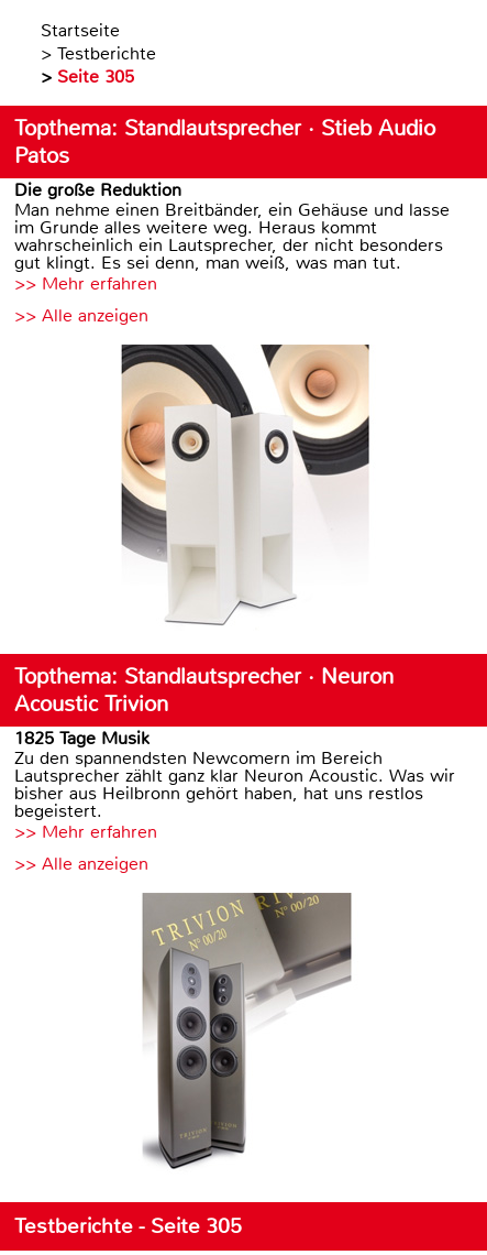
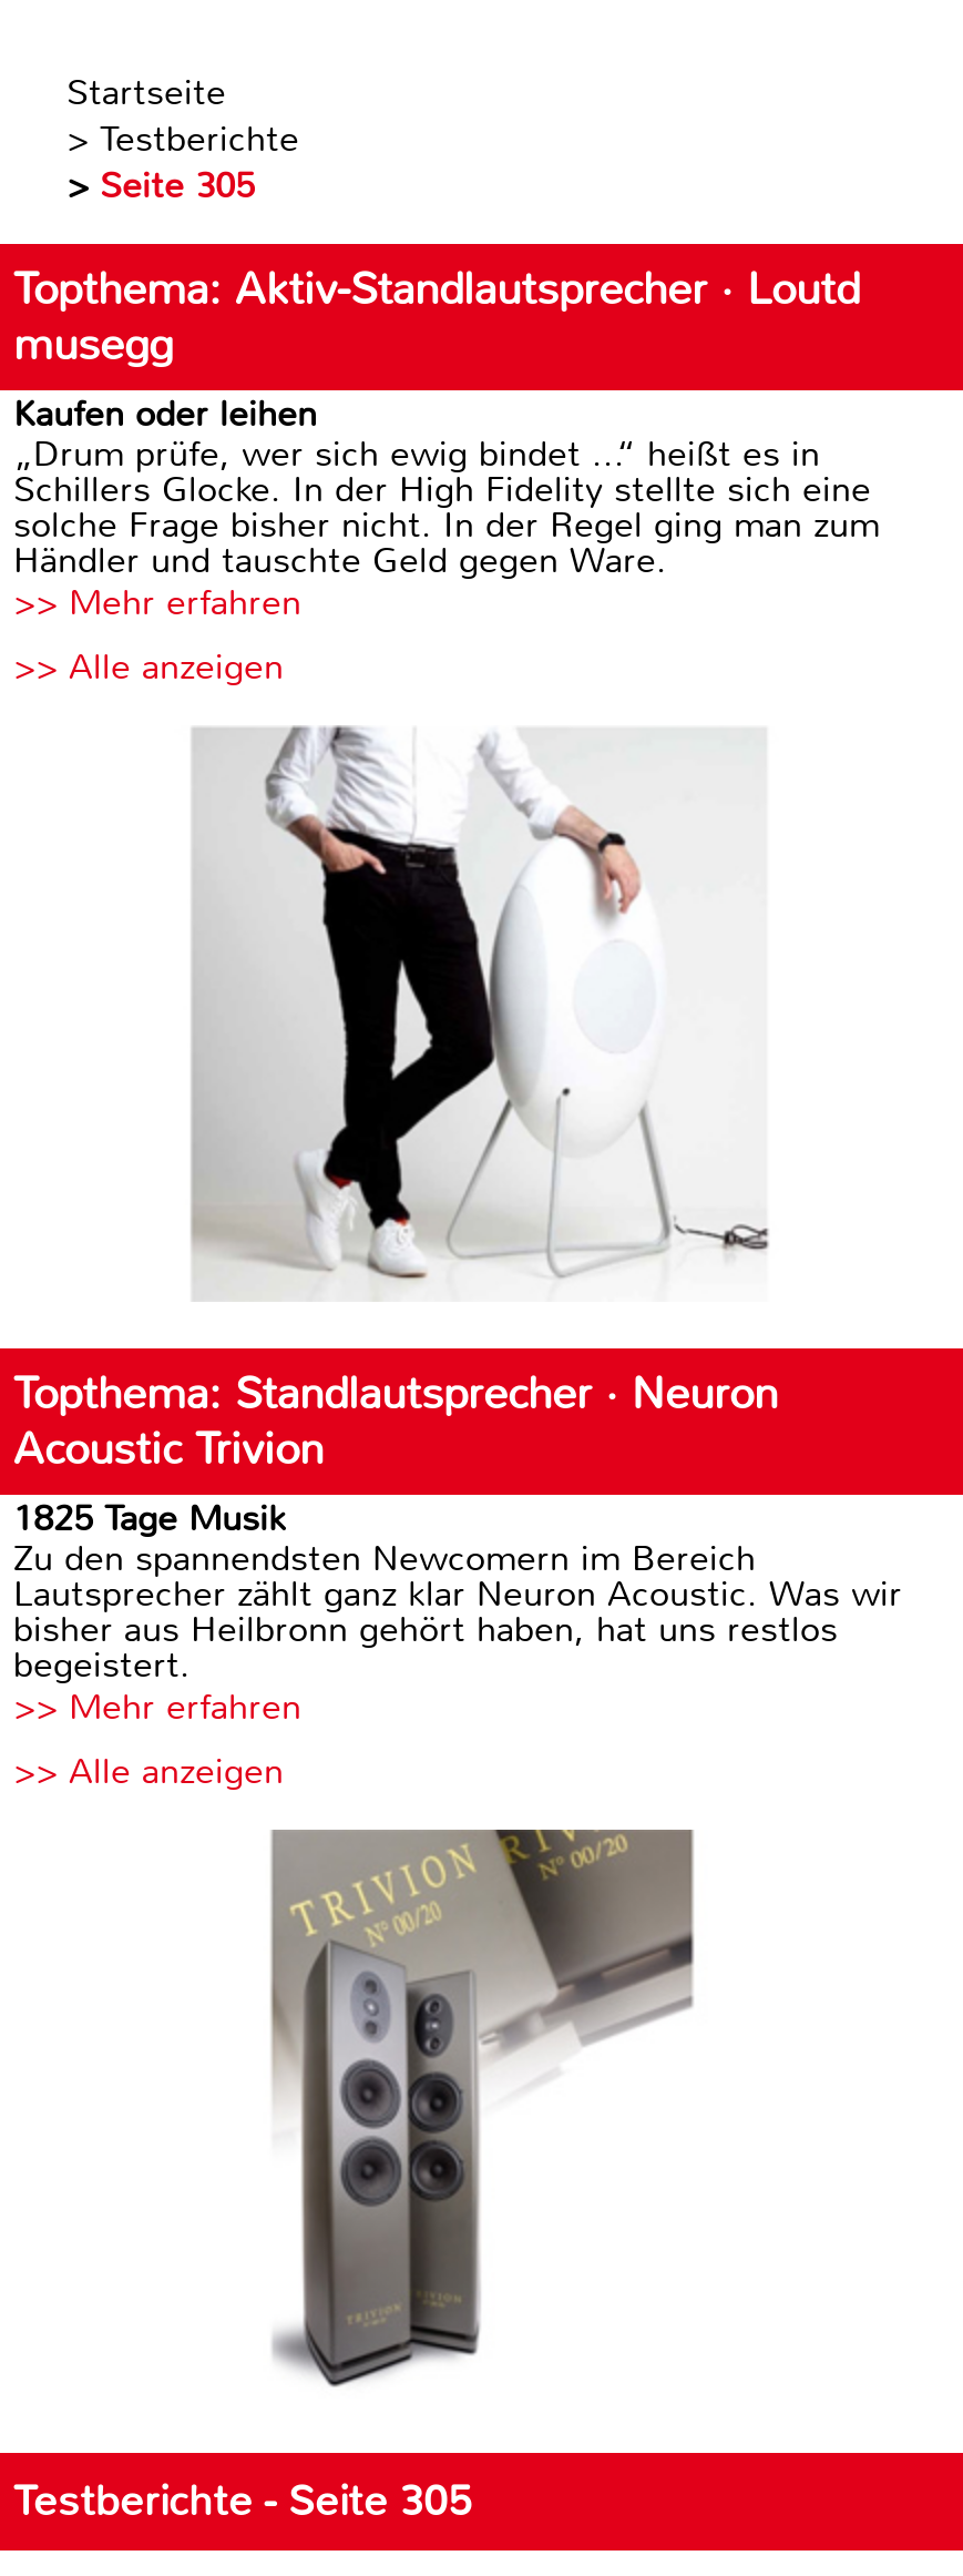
- Topthema: Standlautsprecher · Stieb Audio
- Patos
- Die große Reduktion
- Man nehme einen Breitbänder, ein Gehäuse und lasse
- im Grunde alles weitere weg. Heraus kommt
- wahrscheinlich ein Lautsprecher, der nicht besonders
- gut klingt. Es sei denn, man weiß, was man tut.
+ Topthema: Aktiv-Standlautsprecher · Loutd
+ musegg
+ Kaufen oder leihen
+ „Drum prüfe, wer sich ewig bindet ...“ heißt es in
+ Schillers Glocke. In der High Fidelity stellte sich eine
+ solche Frage bisher nicht. In der Regel ging man zum
+ Händler und tauschte Geld gegen Ware.

- [image]
+ [image]
